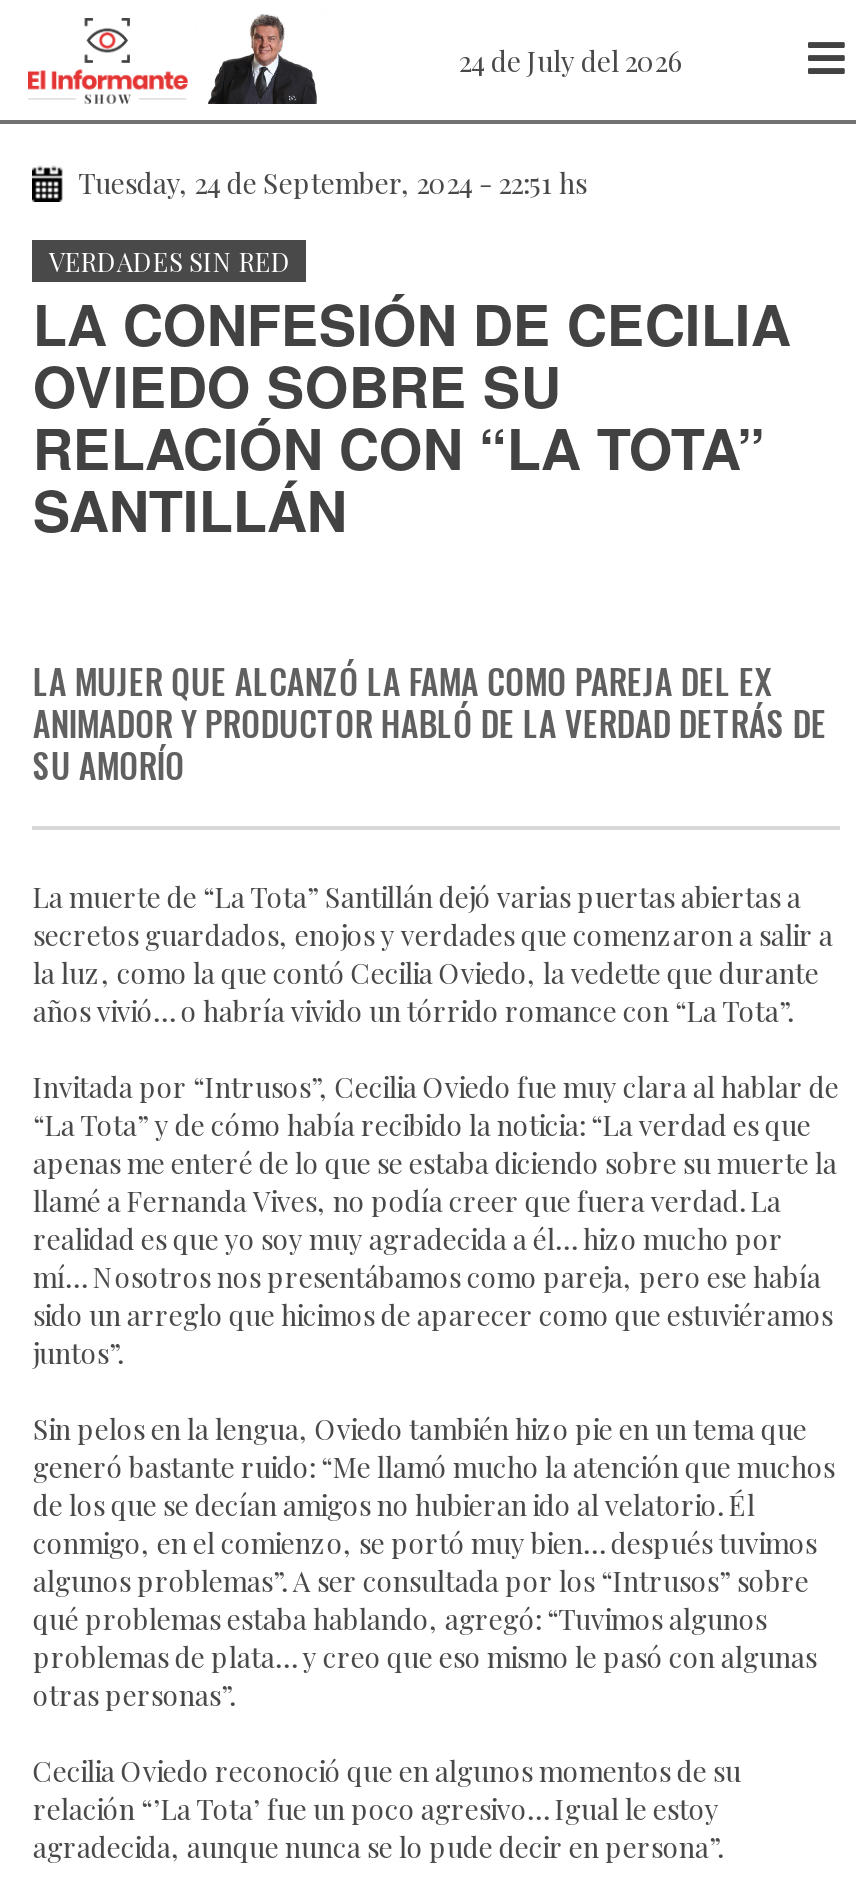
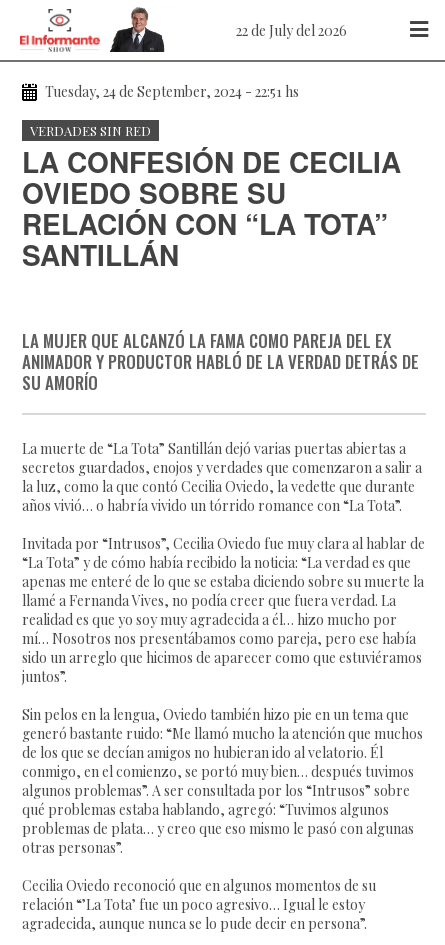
- 24 de July del 2026
+ 22 de July del 2026
